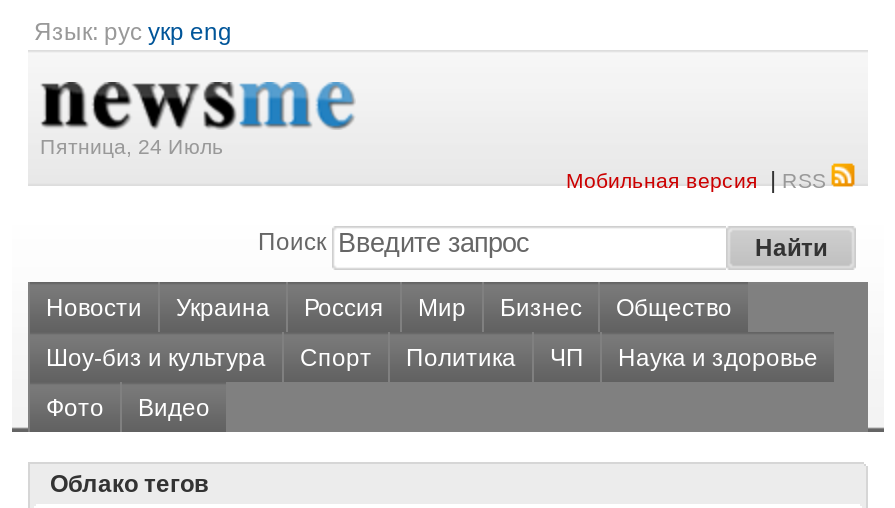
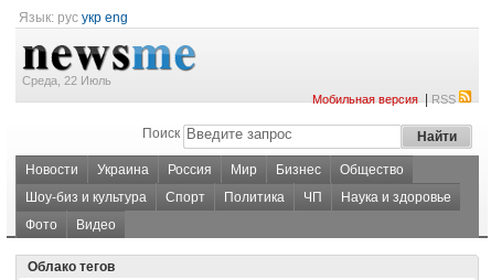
- Пятница, 24 Июль
+ Среда, 22 Июль
